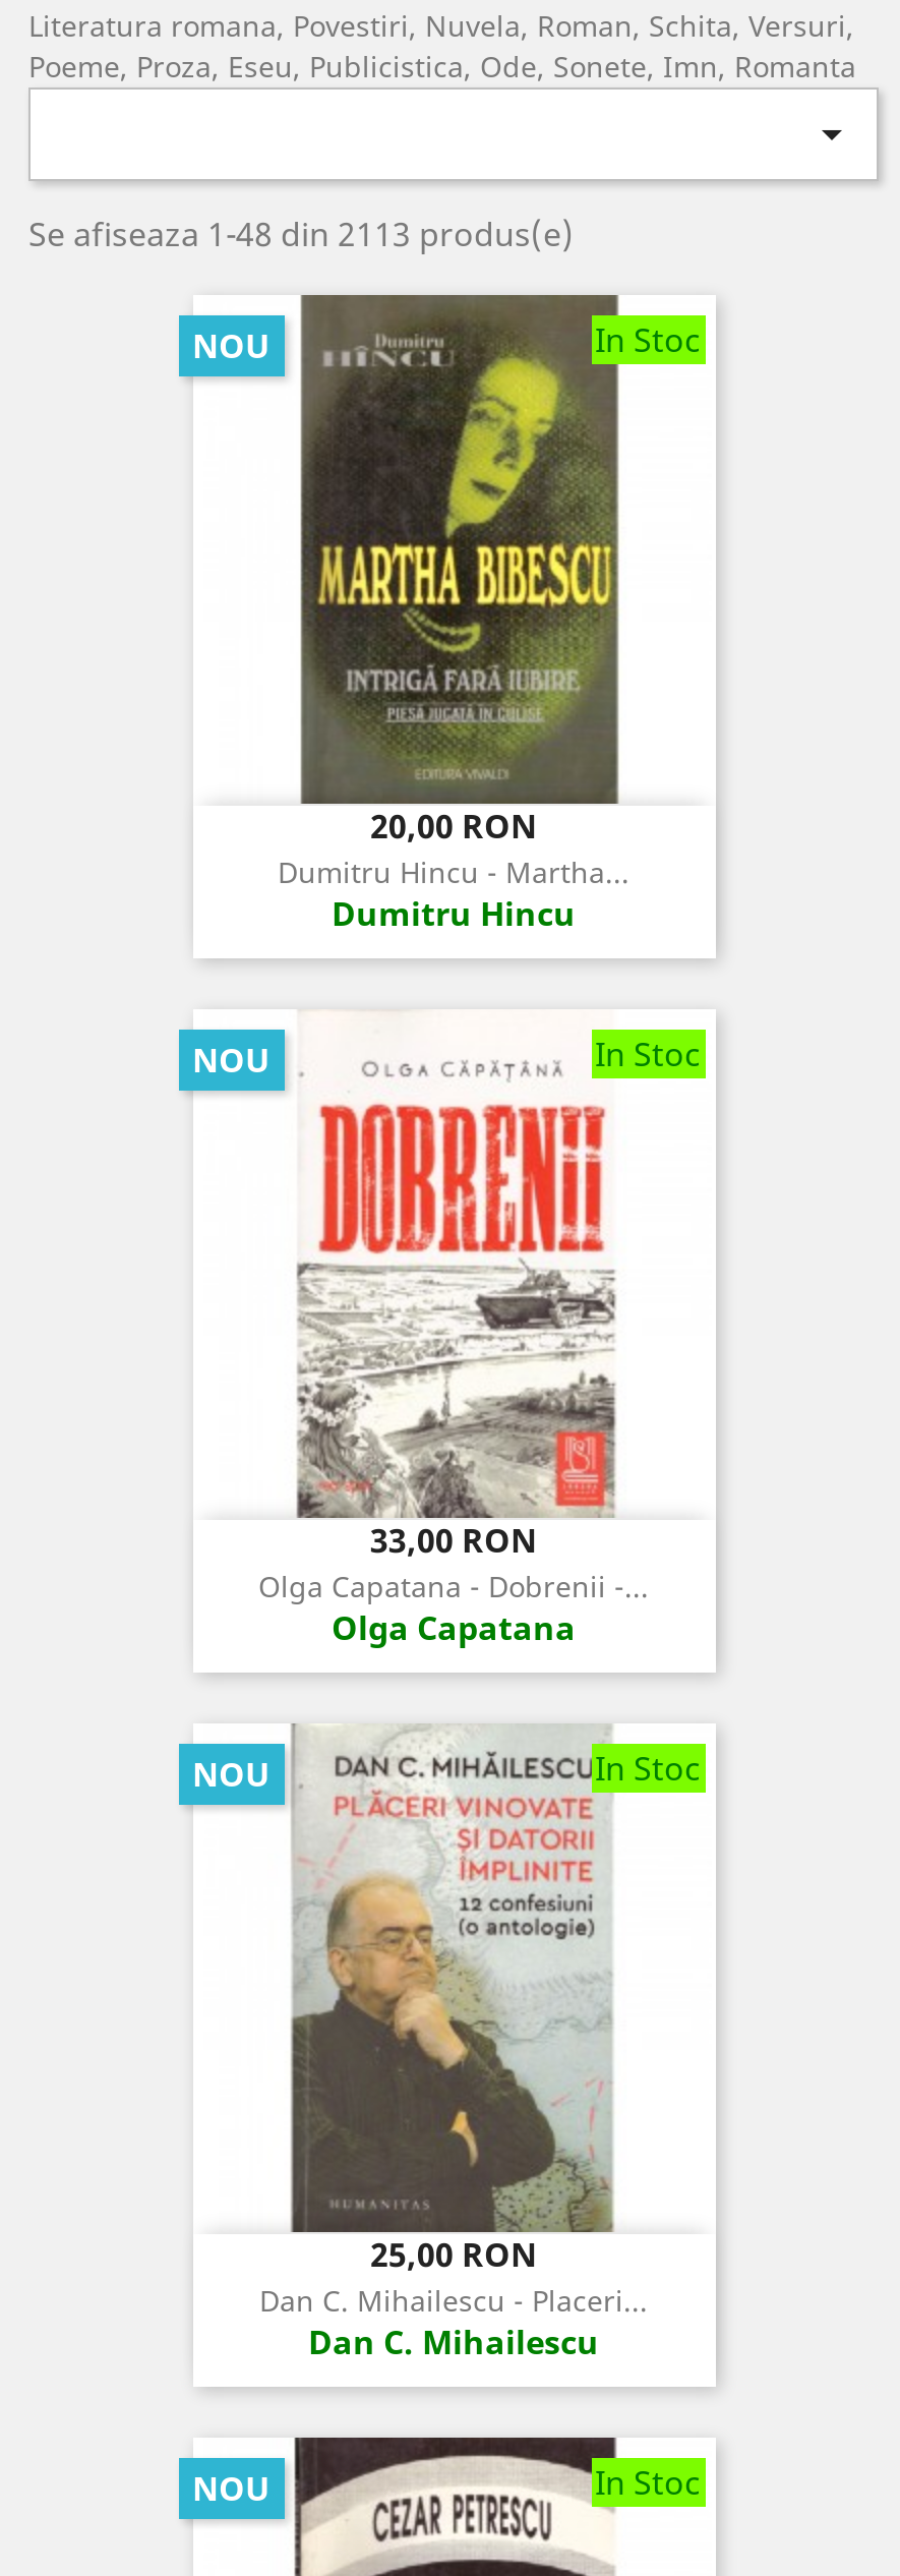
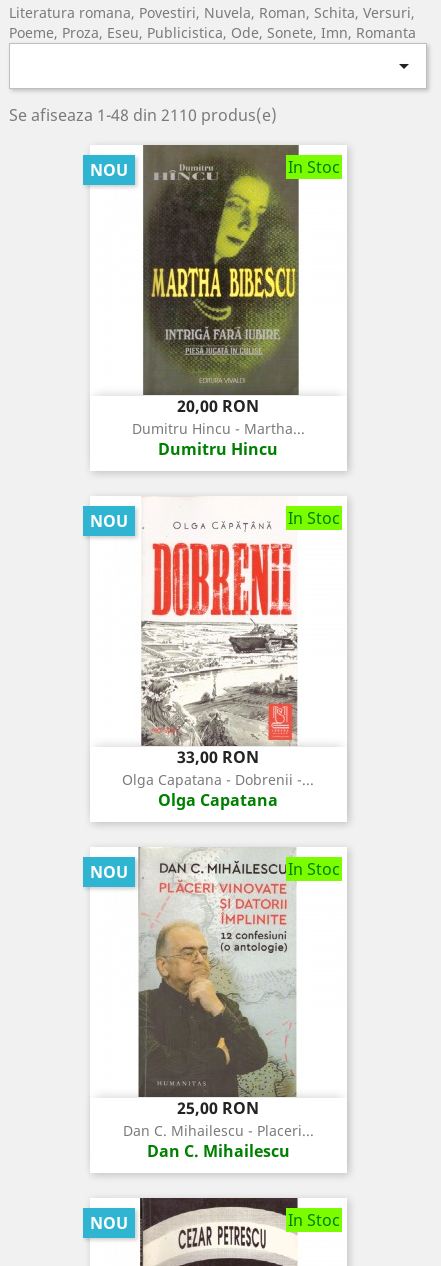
- Se afiseaza 1-48 din 2113 produs(e)
+ Se afiseaza 1-48 din 2110 produs(e)
